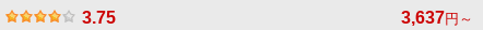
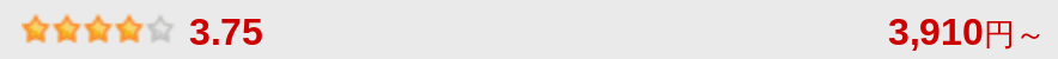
- 3,637円～
+ 3,910円～
